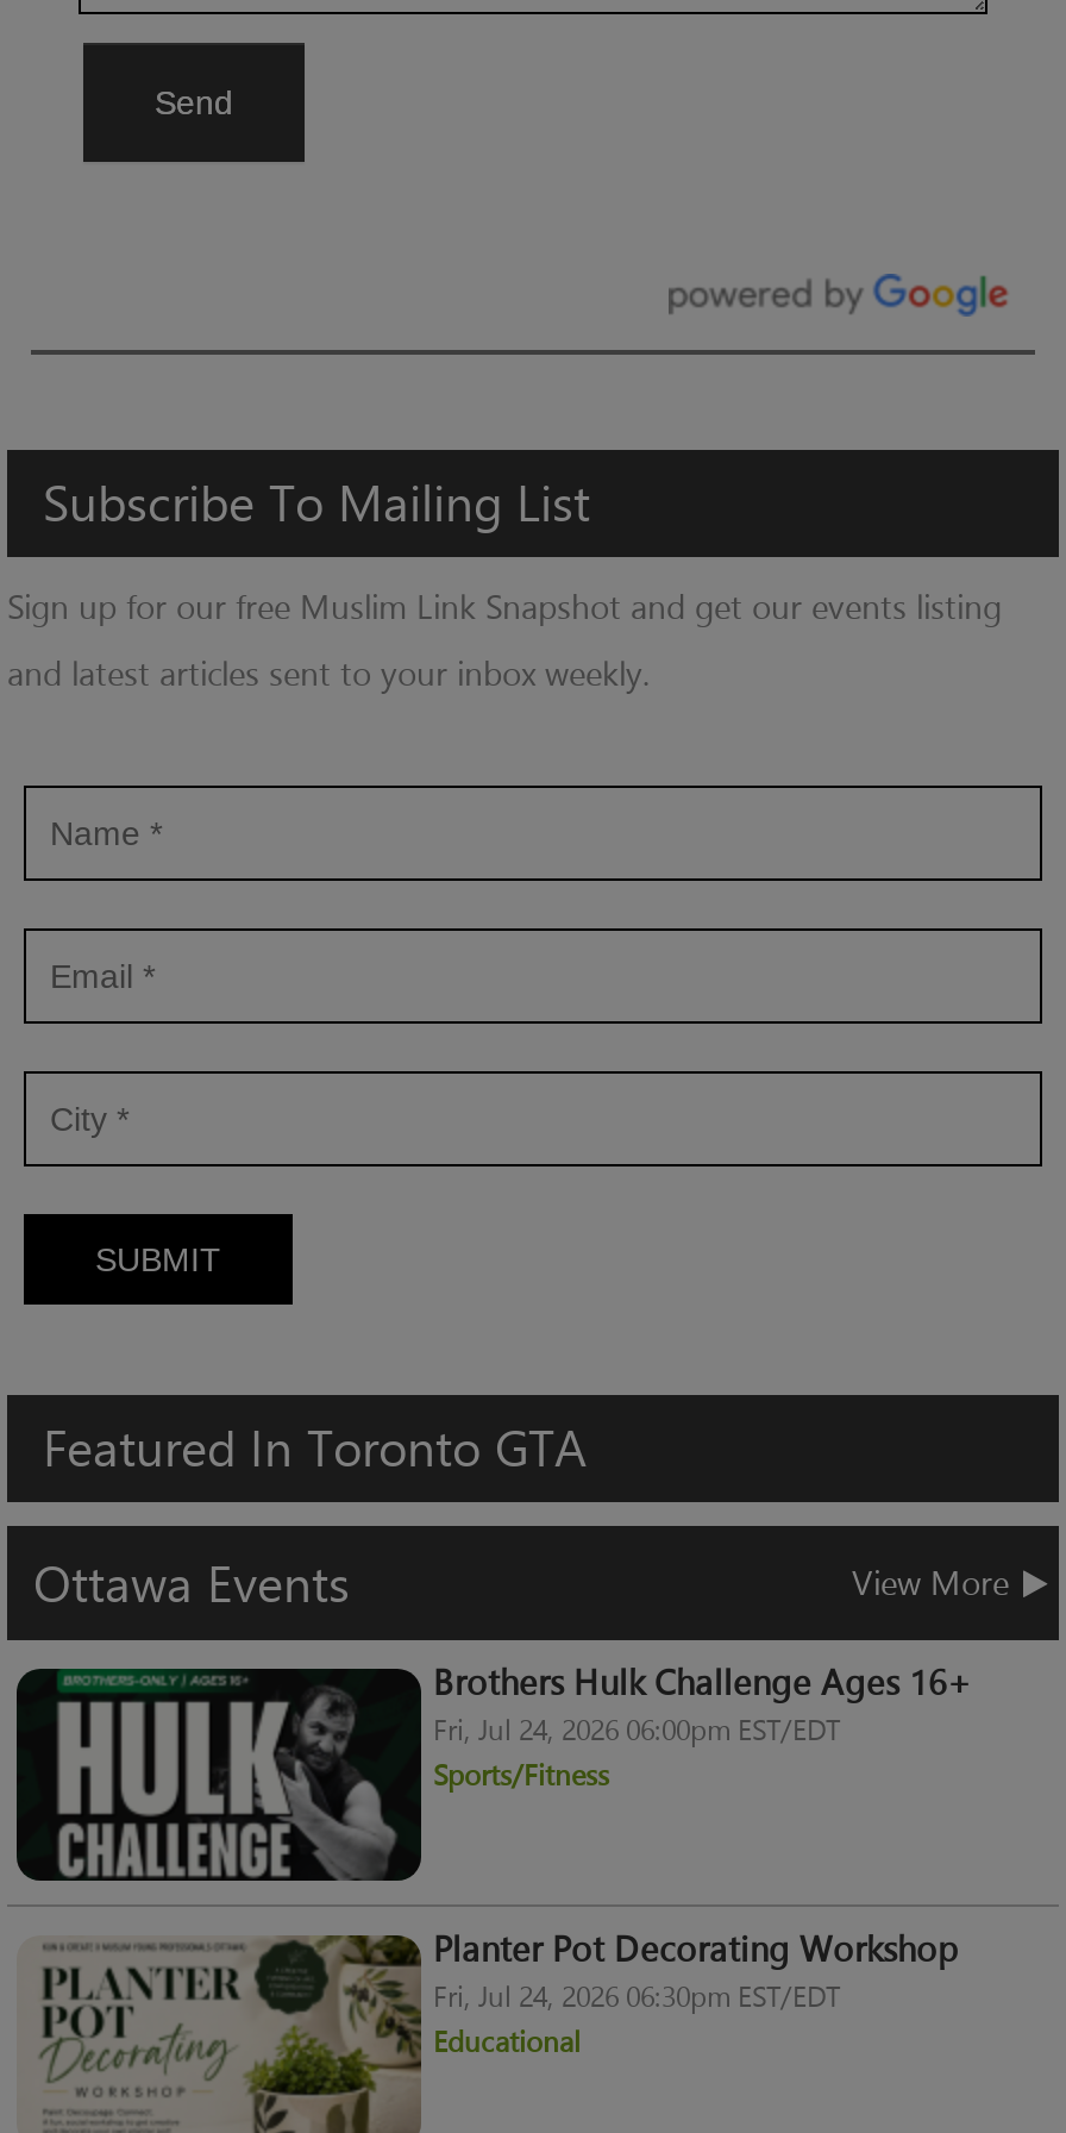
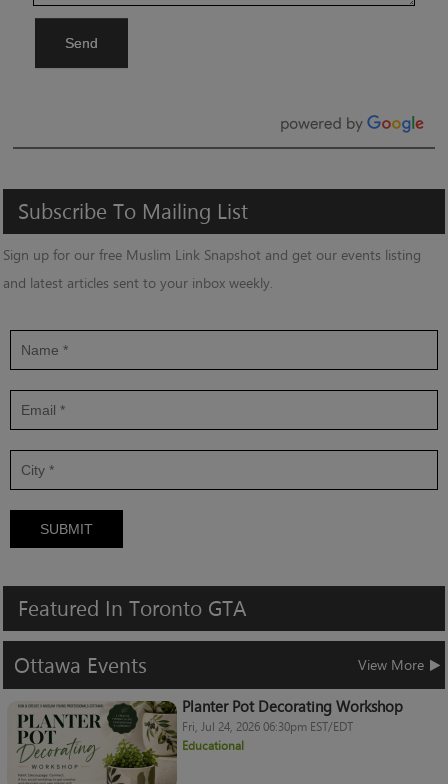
- [image]
- Brothers Hulk Challenge Ages 16+
- Fri, Jul 24, 2026 06:00pm EST/EDT
- Sports/Fitness
